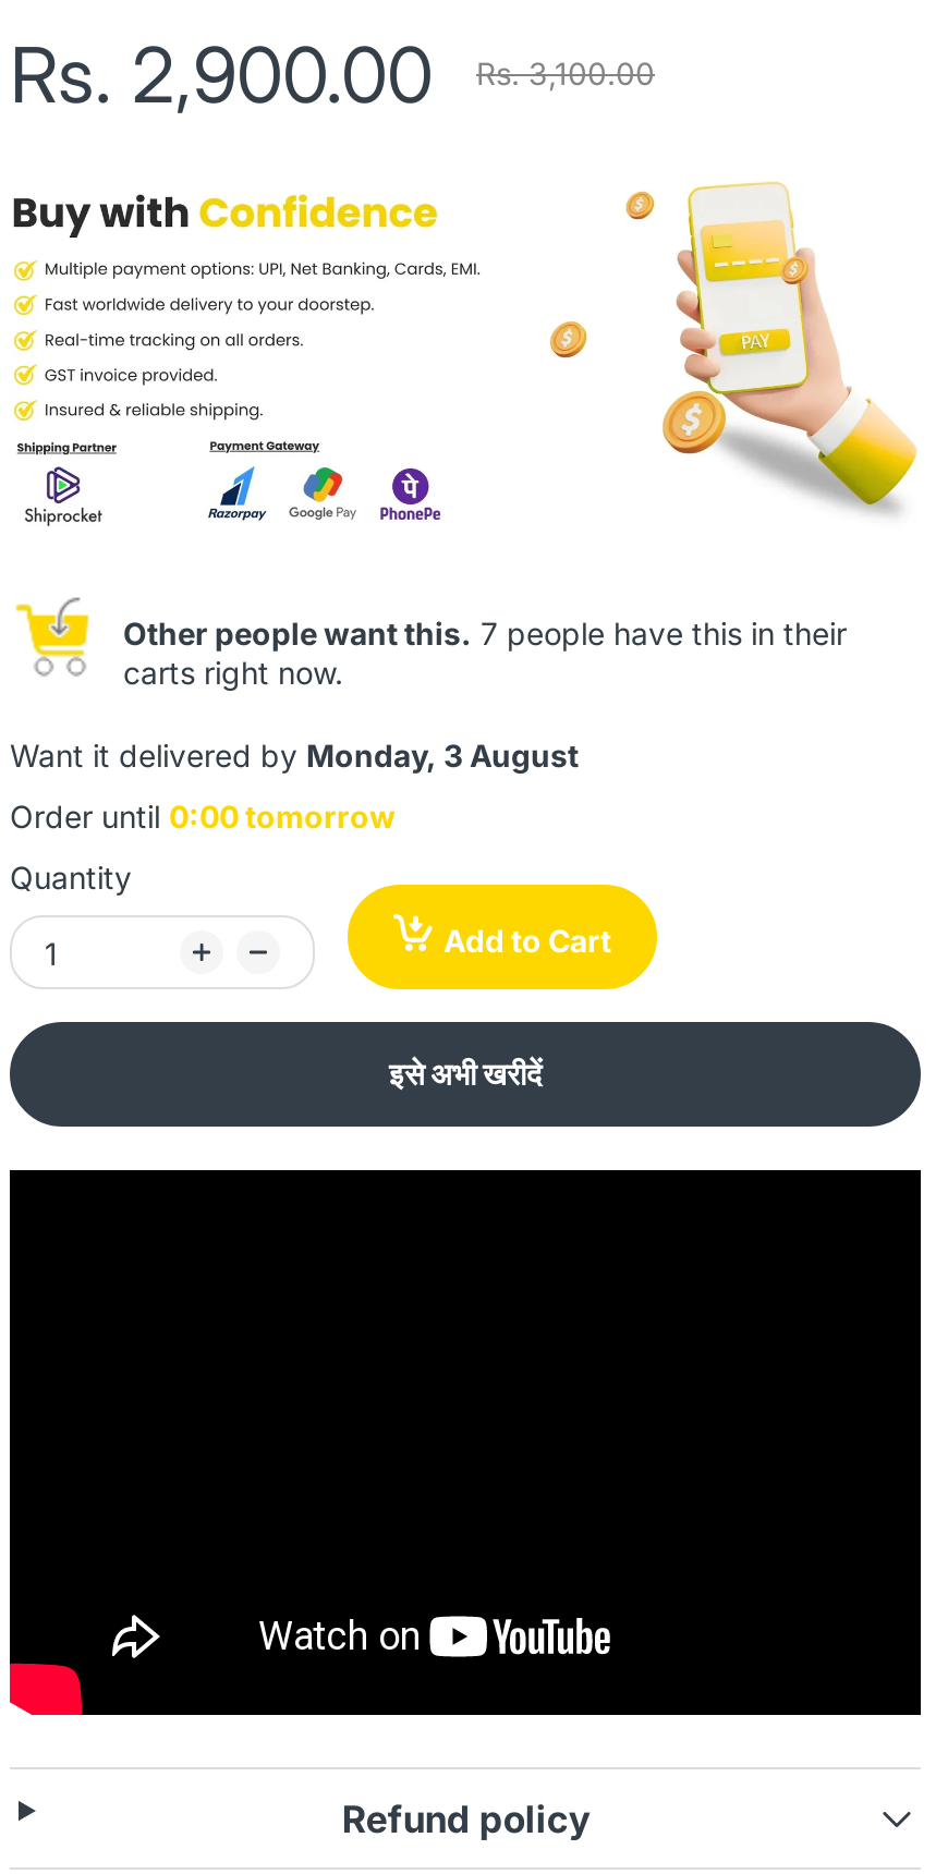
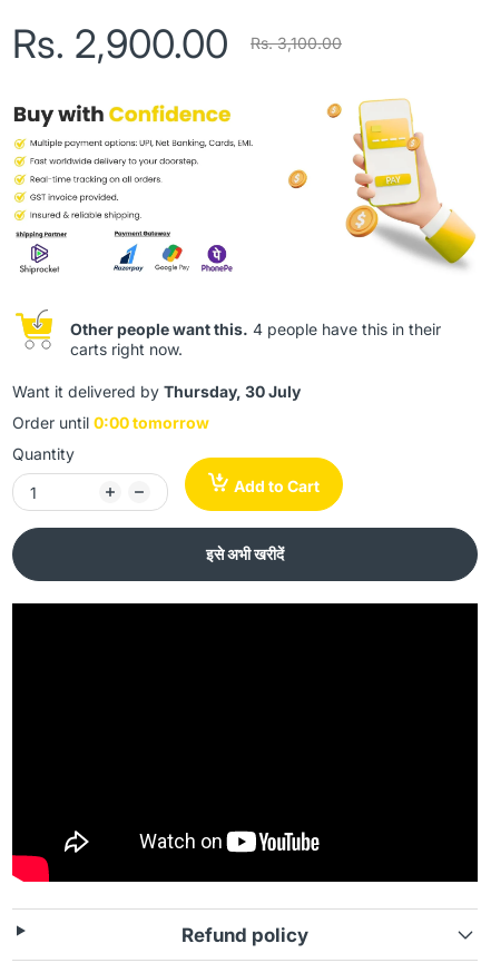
- Other people want this. 7 people have this in their
+ Other people want this. 4 people have this in their

- Want it delivered by Monday, 3 August
+ Want it delivered by Thursday, 30 July
